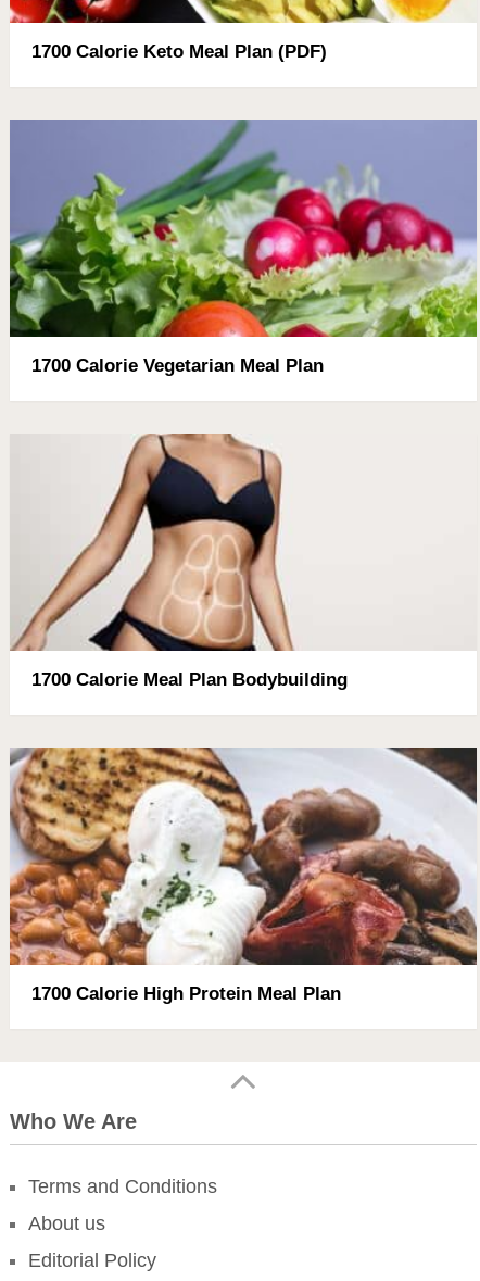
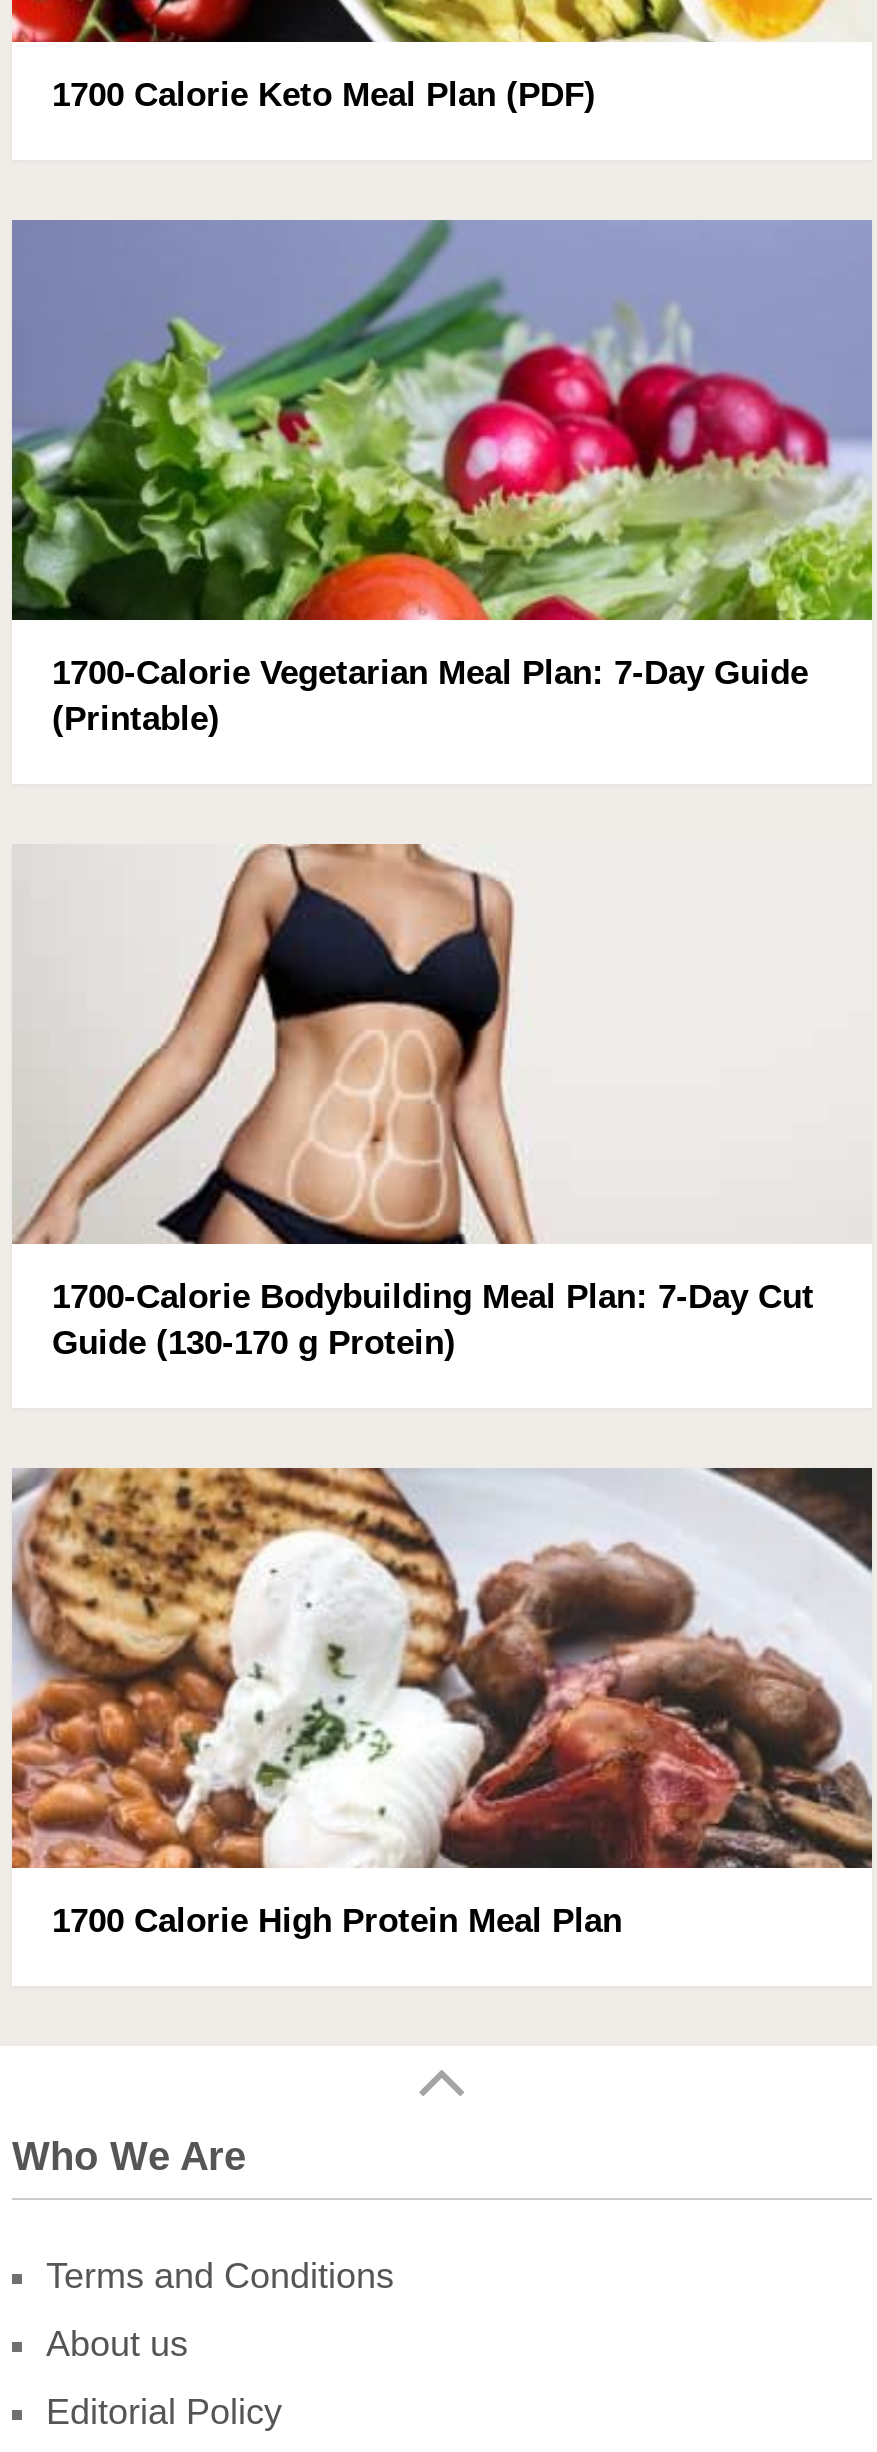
- 1700 Calorie Vegetarian Meal Plan
+ 1700-Calorie Vegetarian Meal Plan: 7-Day Guide
+ (Printable)

moved down: [image]

- 1700 Calorie Meal Plan Bodybuilding
+ 1700-Calorie Bodybuilding Meal Plan: 7-Day Cut
+ Guide (130-170 g Protein)
